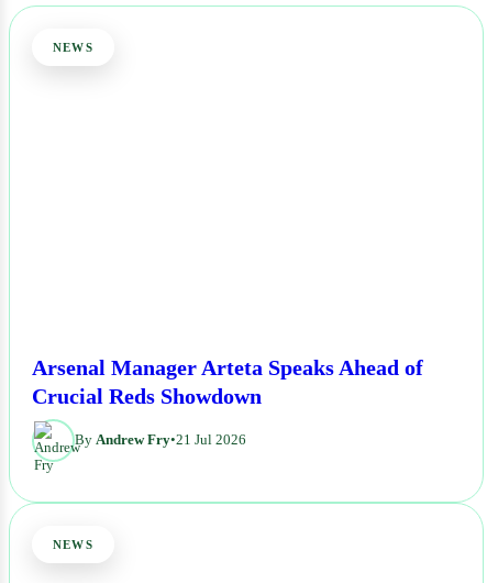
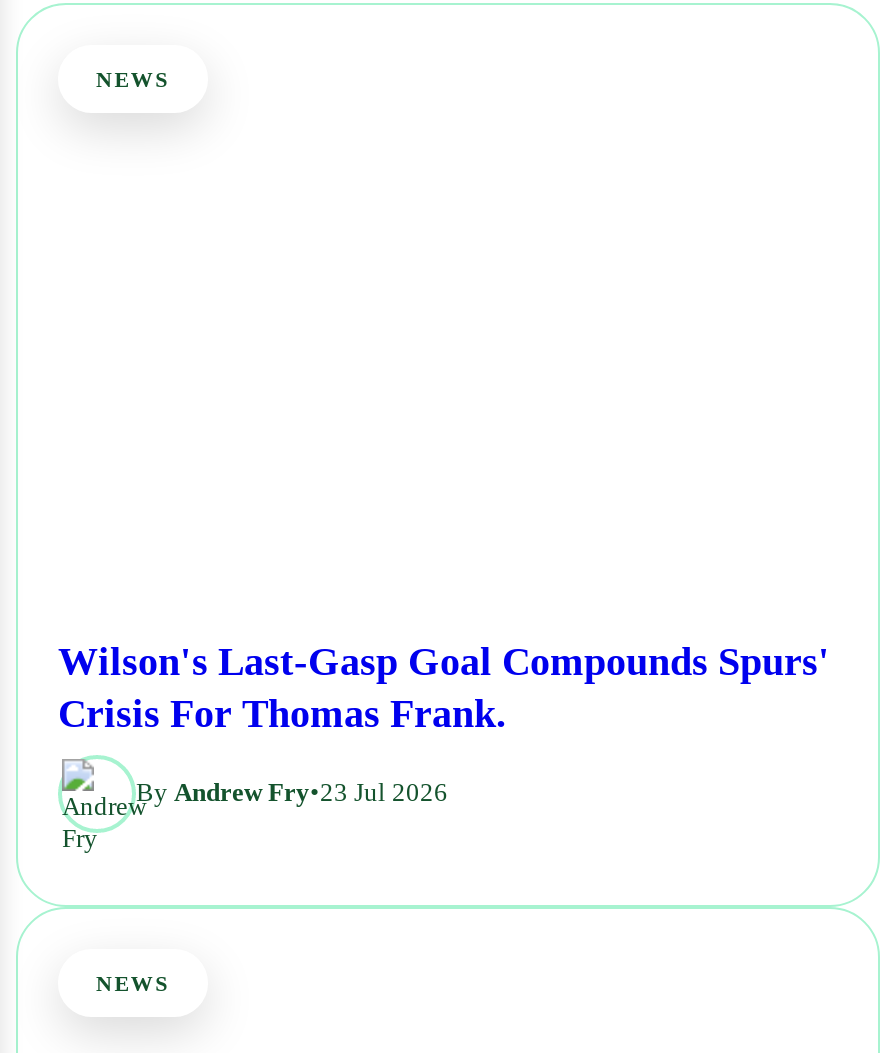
- Arsenal Manager Arteta Speaks Ahead of
- Crucial Reds Showdown
+ Wilson's Last-Gasp Goal Compounds Spurs'
+ Crisis For Thomas Frank.

- By Andrew Fry•21 Jul 2026
+ By Andrew Fry•23 Jul 2026
